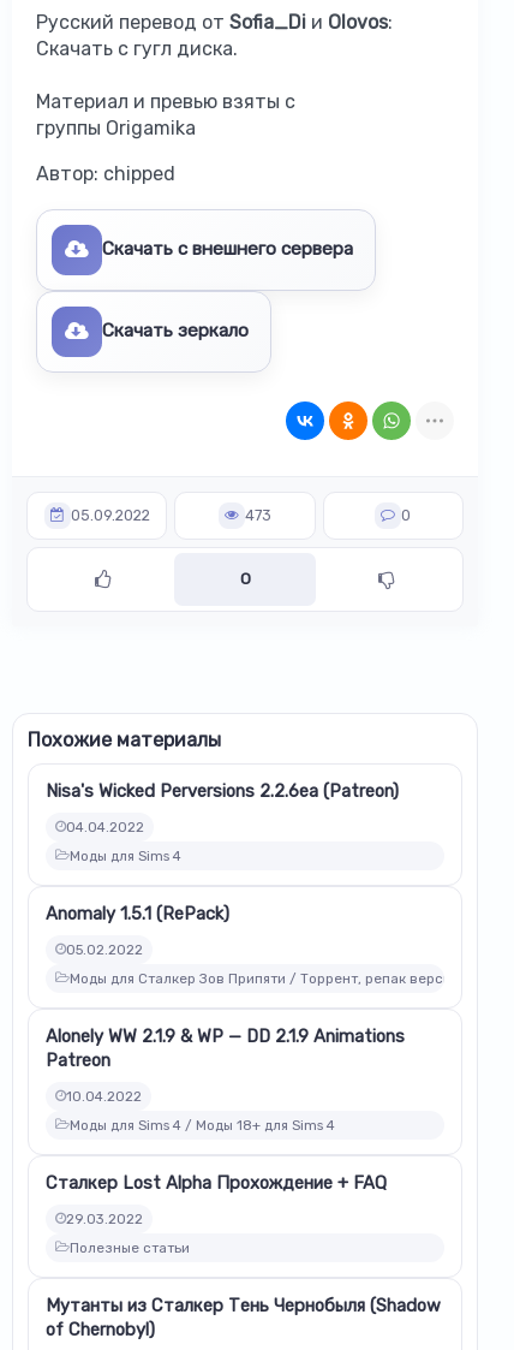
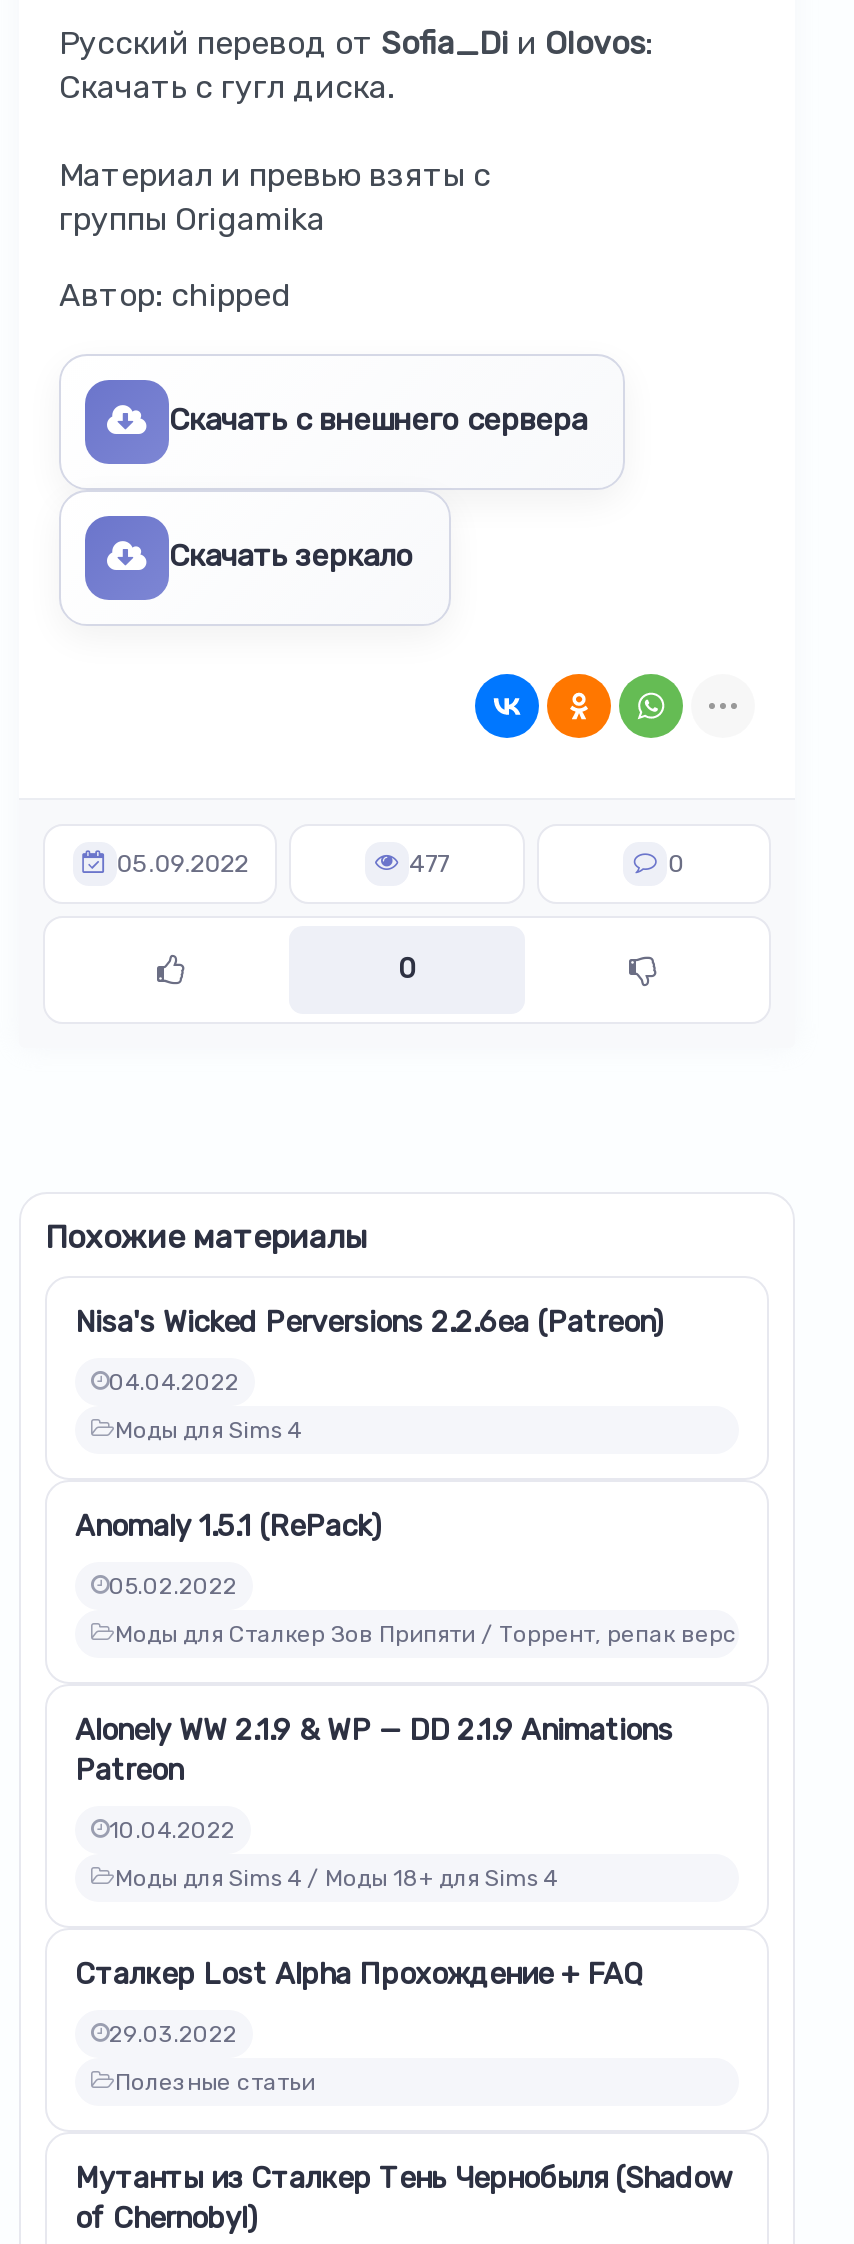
- 473
+ 477
